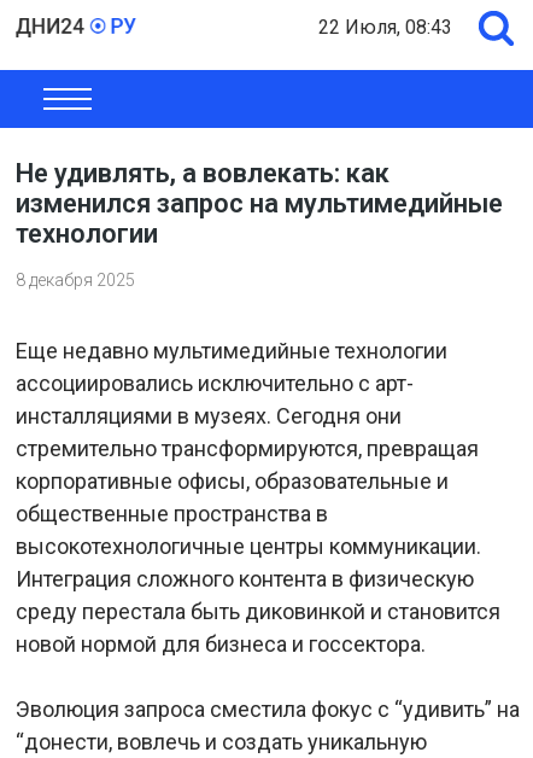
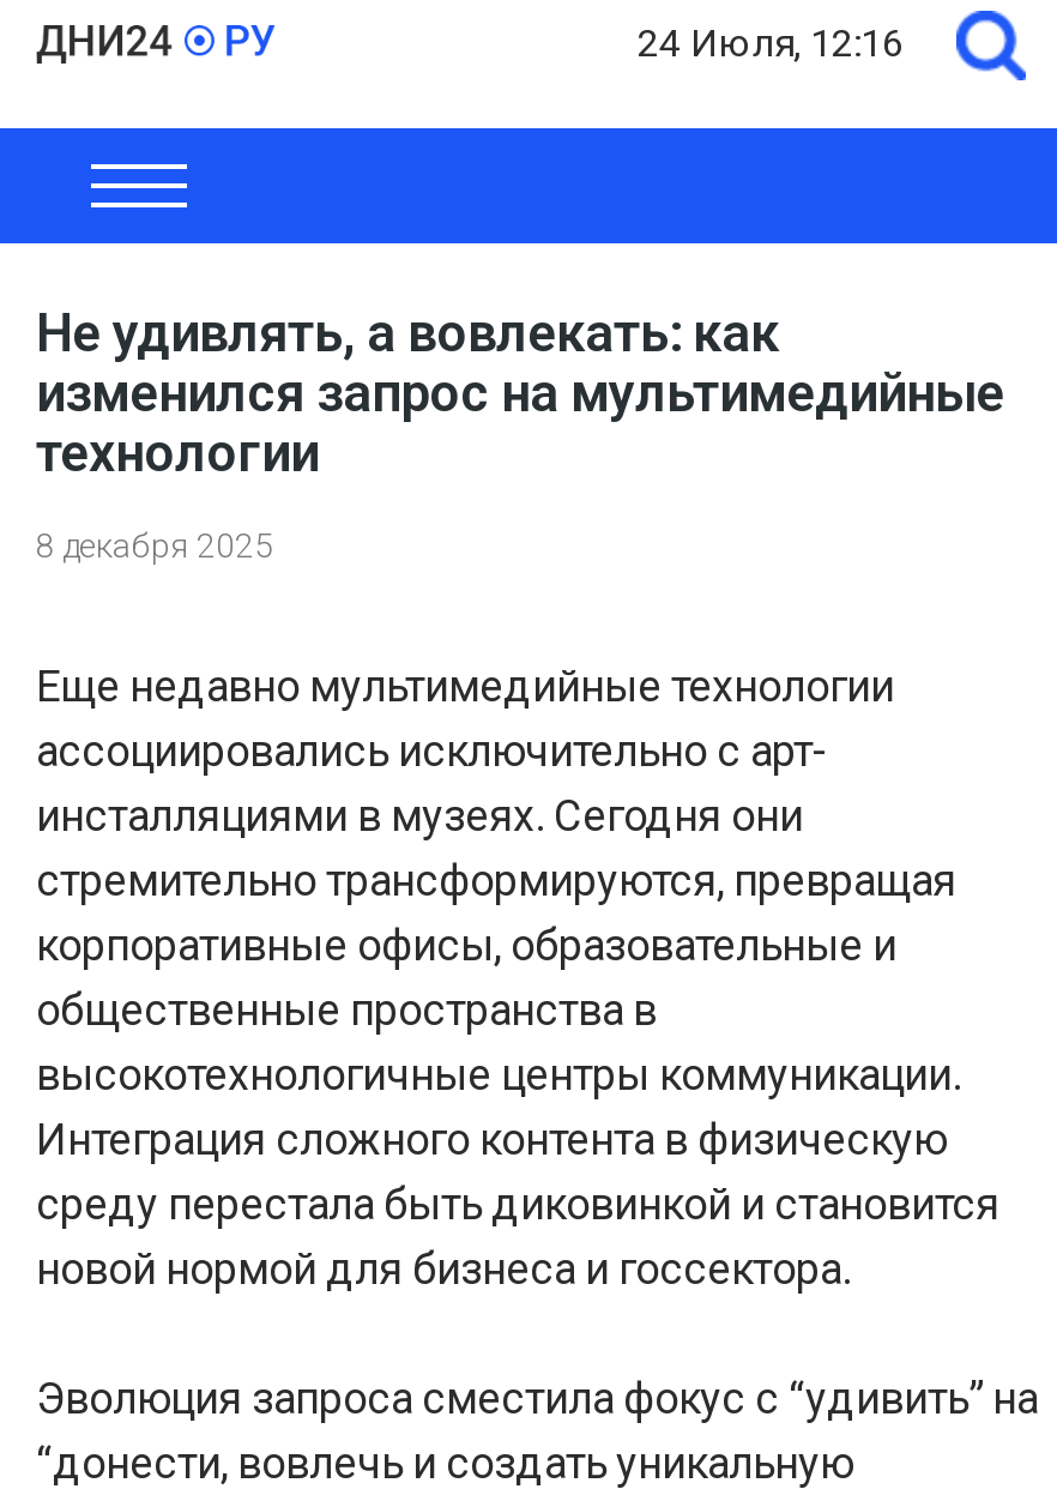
- 22 Июля, 08:43
+ 24 Июля, 12:16
